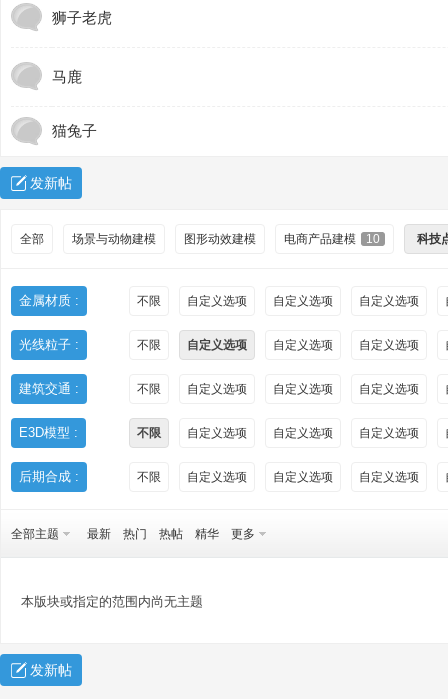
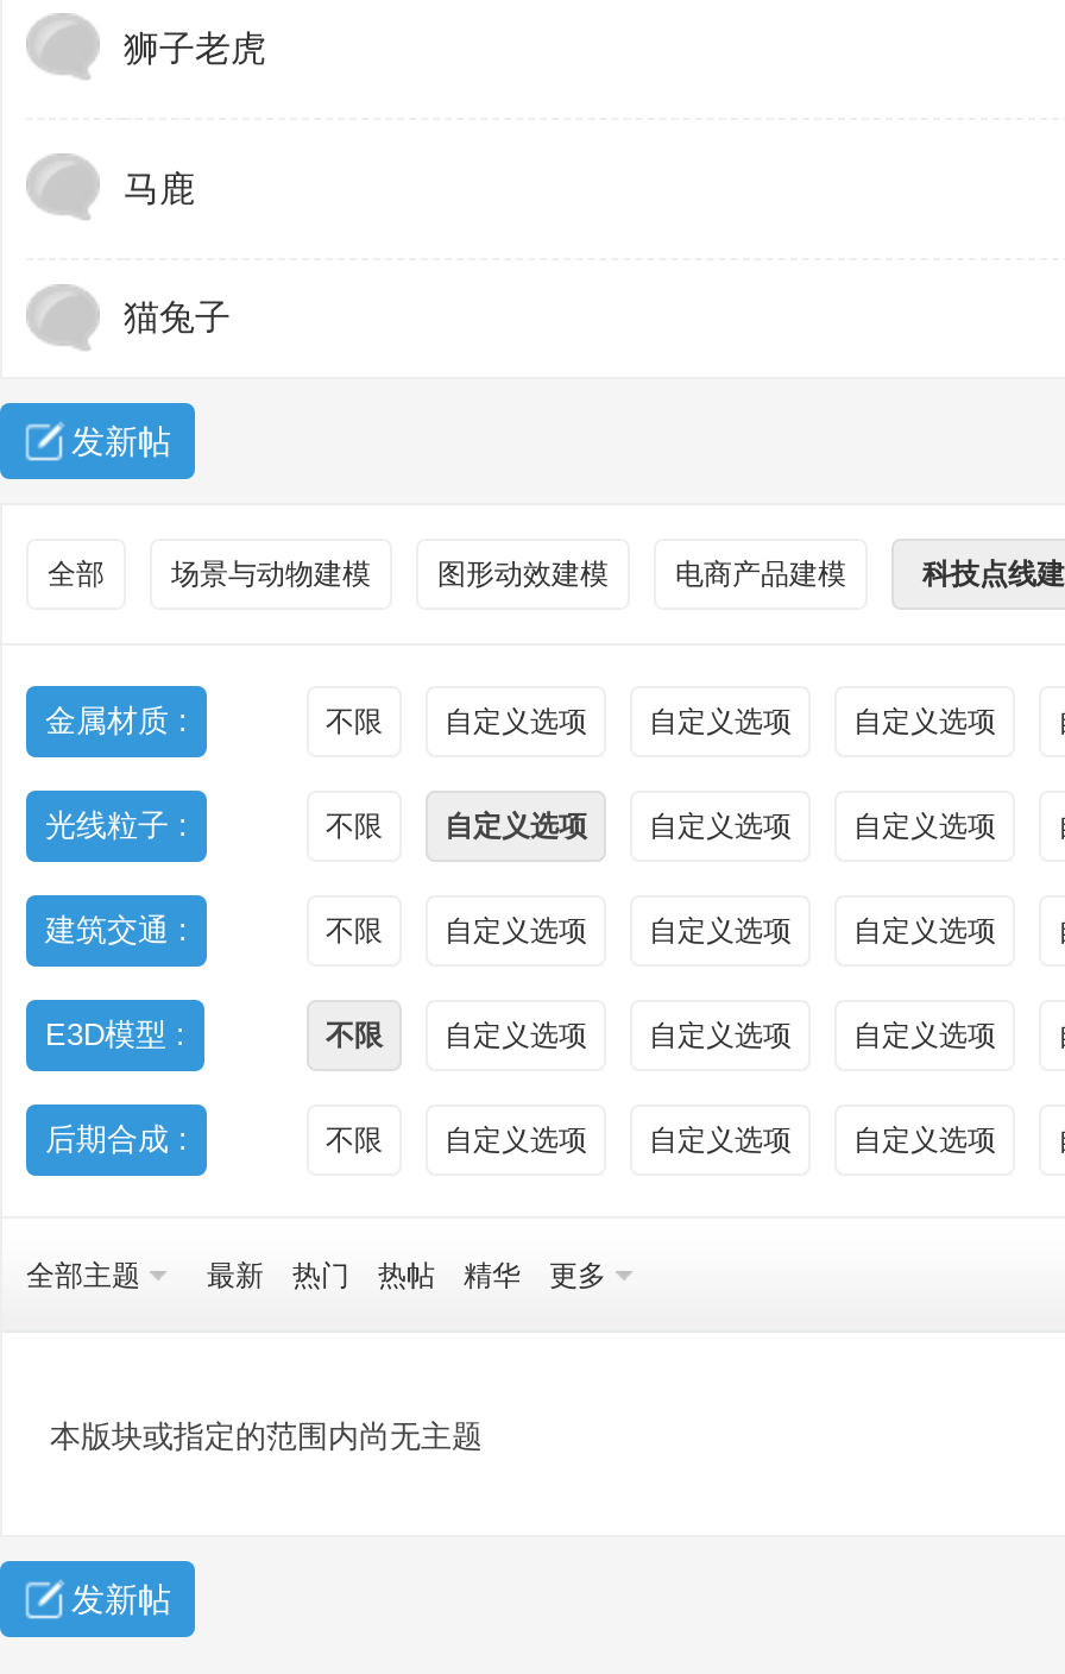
- 10
